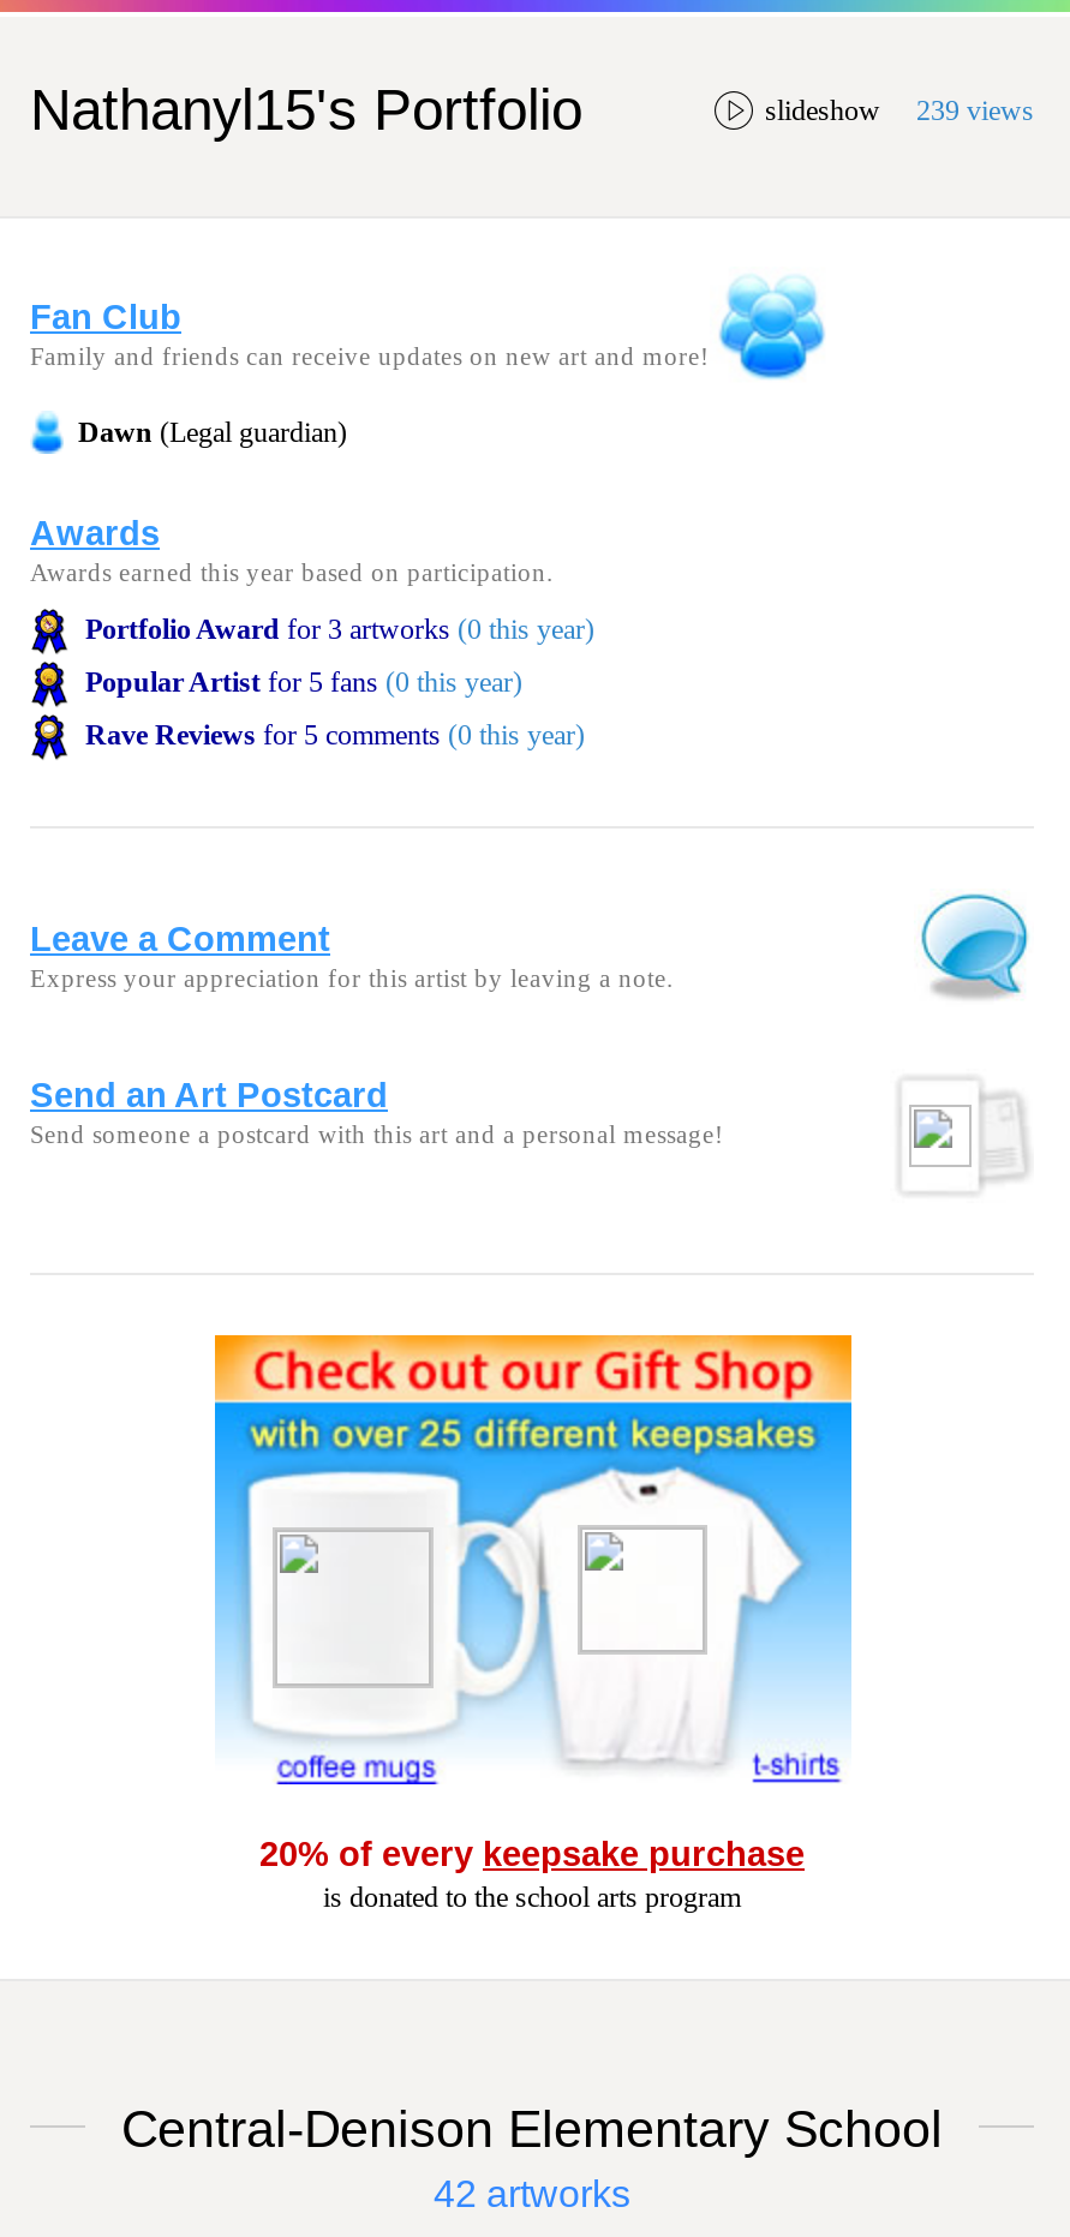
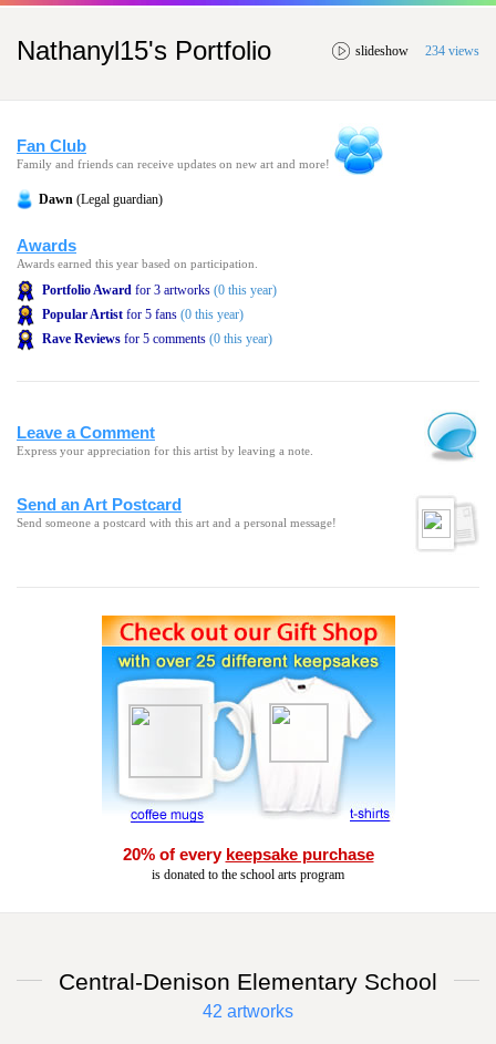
- slideshow 239 views
+ slideshow 234 views
